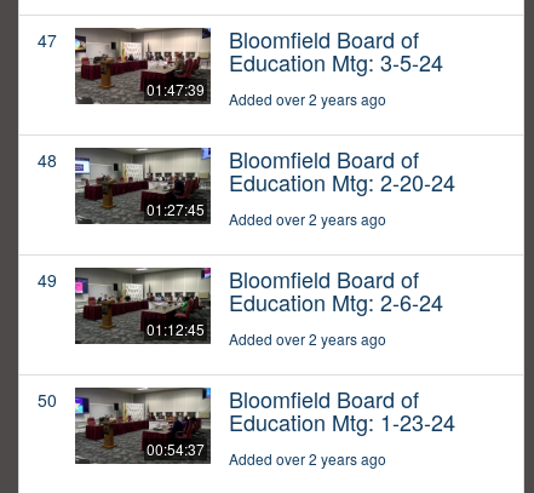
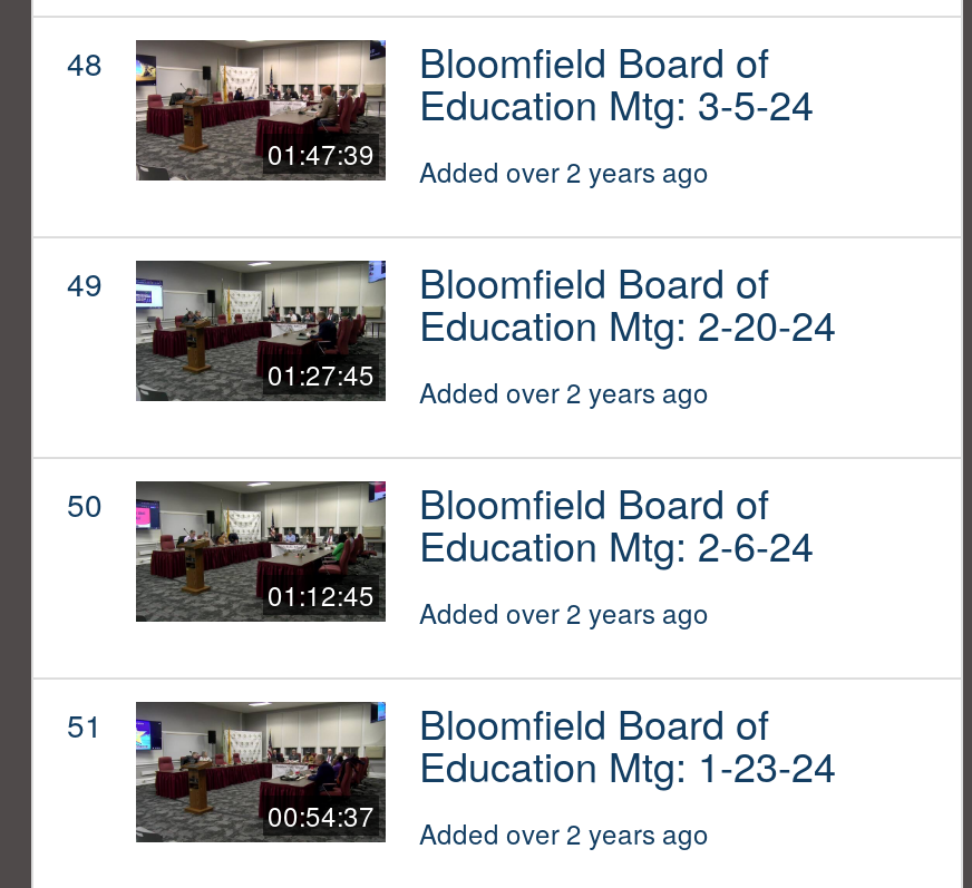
- 47
+ 48

- 48
+ 49

- 49
+ 50

- 50
+ 51
